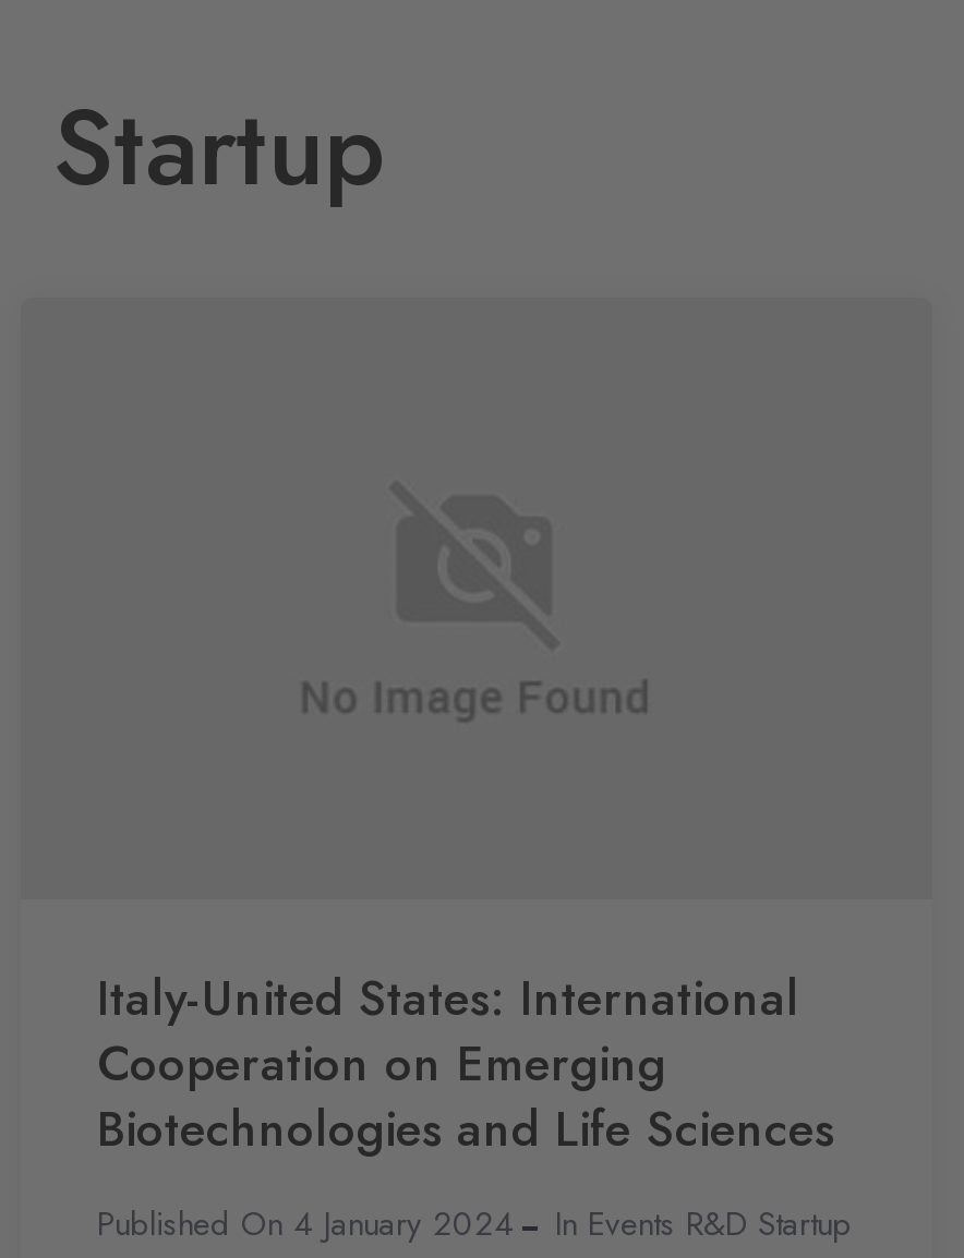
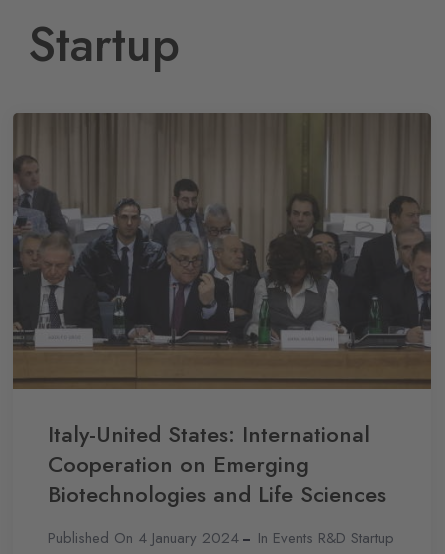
+ [image]
